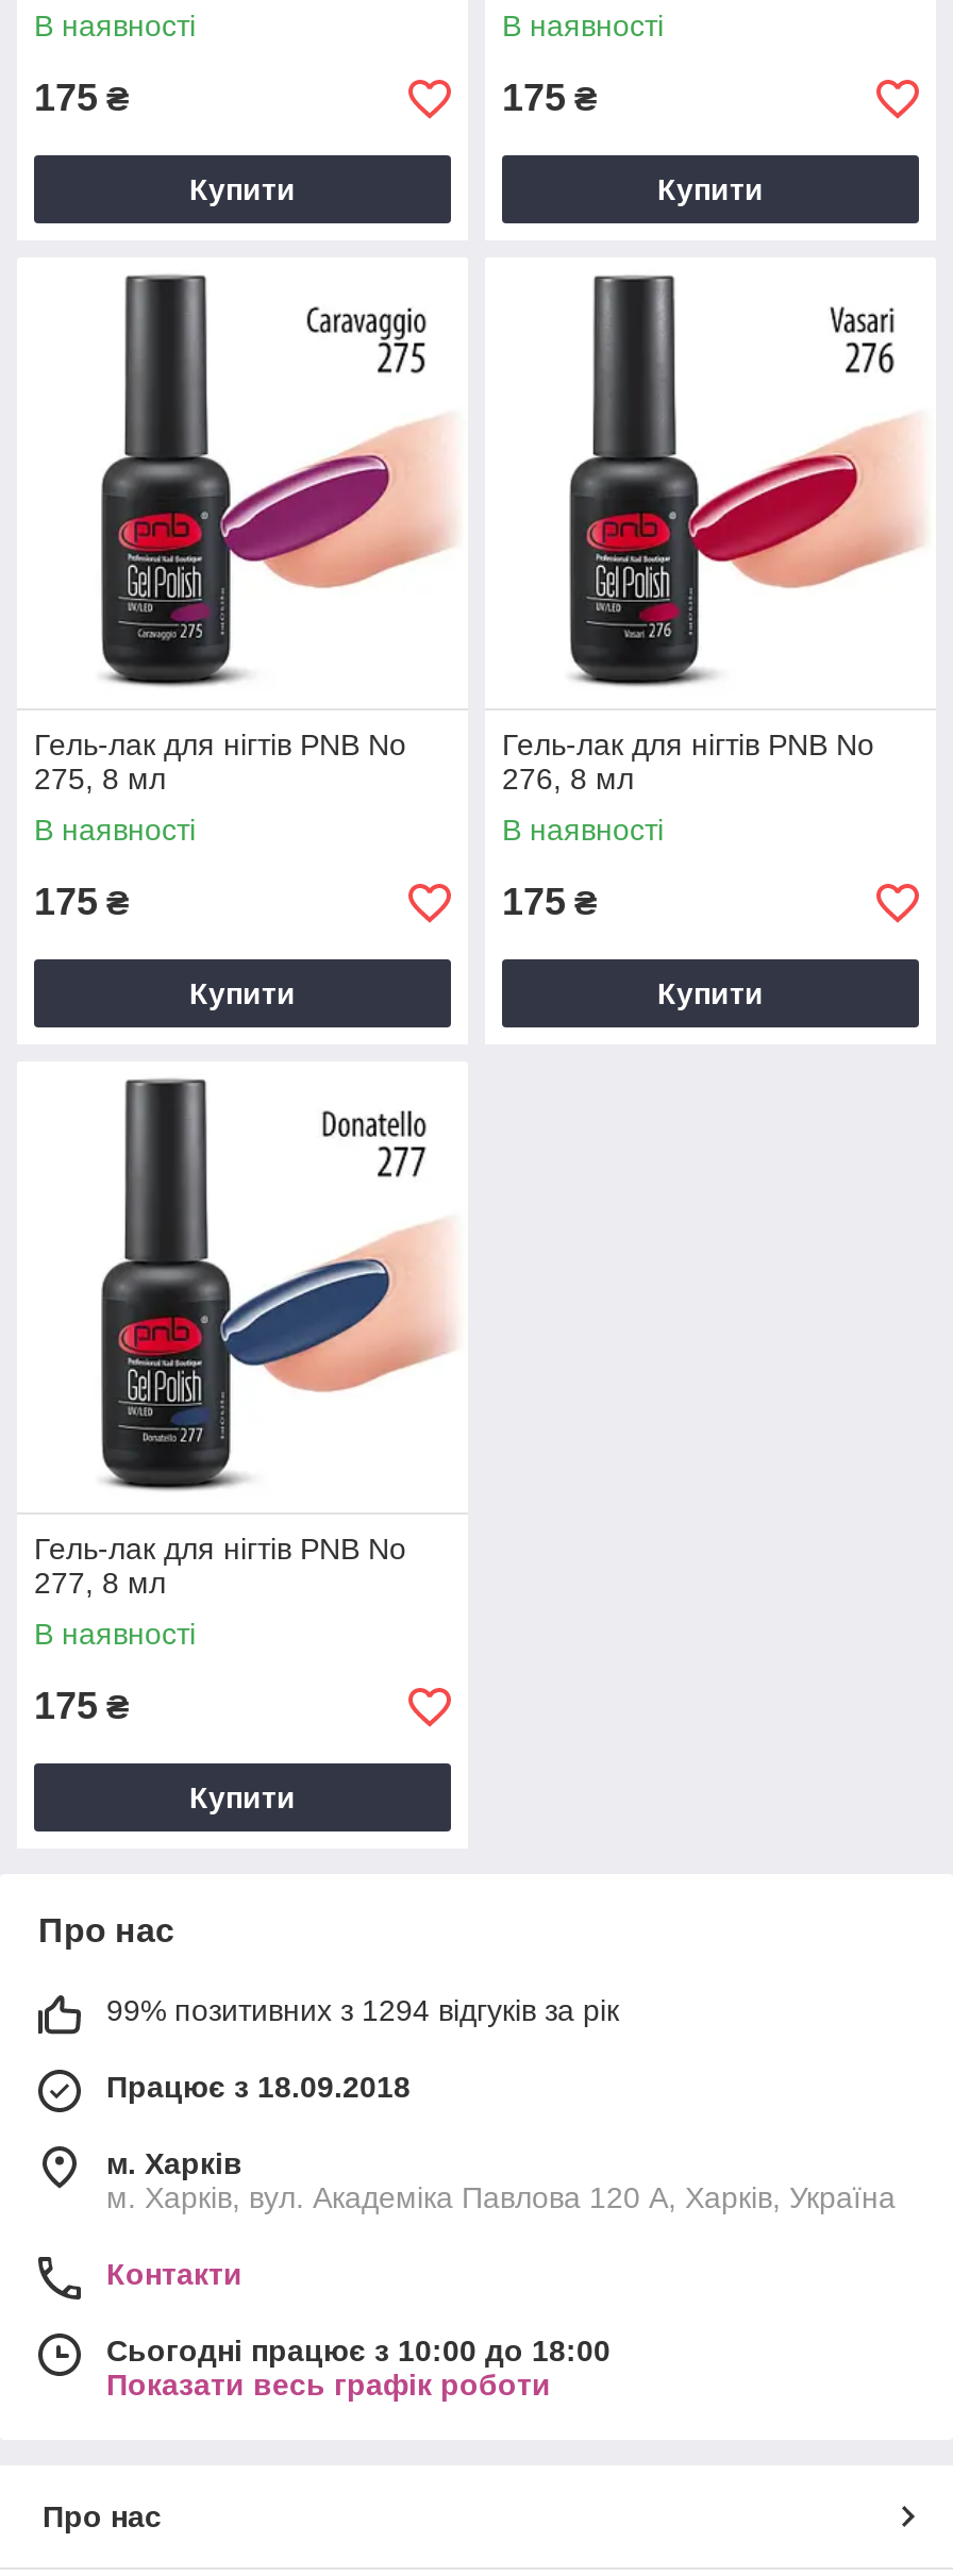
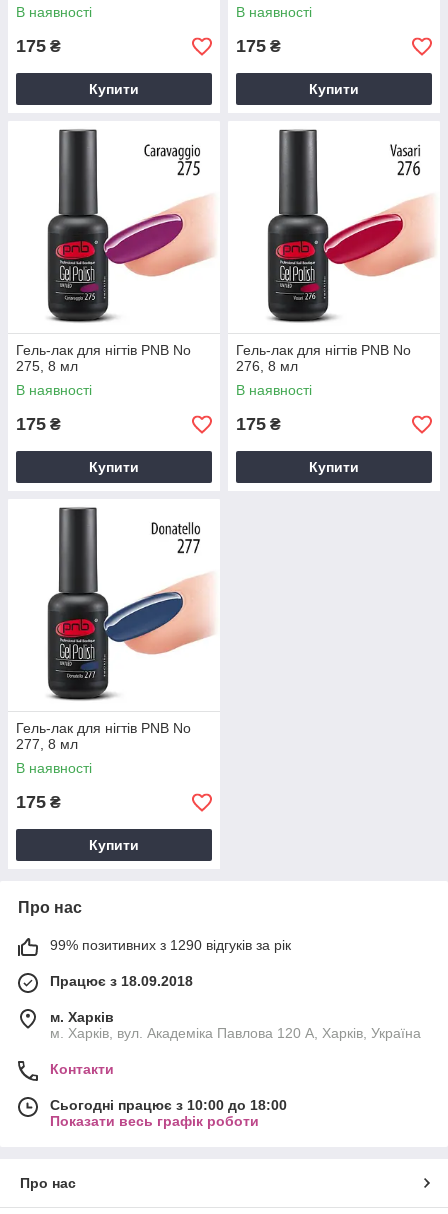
- 99% позитивних з 1294 відгуків за рік
+ 99% позитивних з 1290 відгуків за рік
